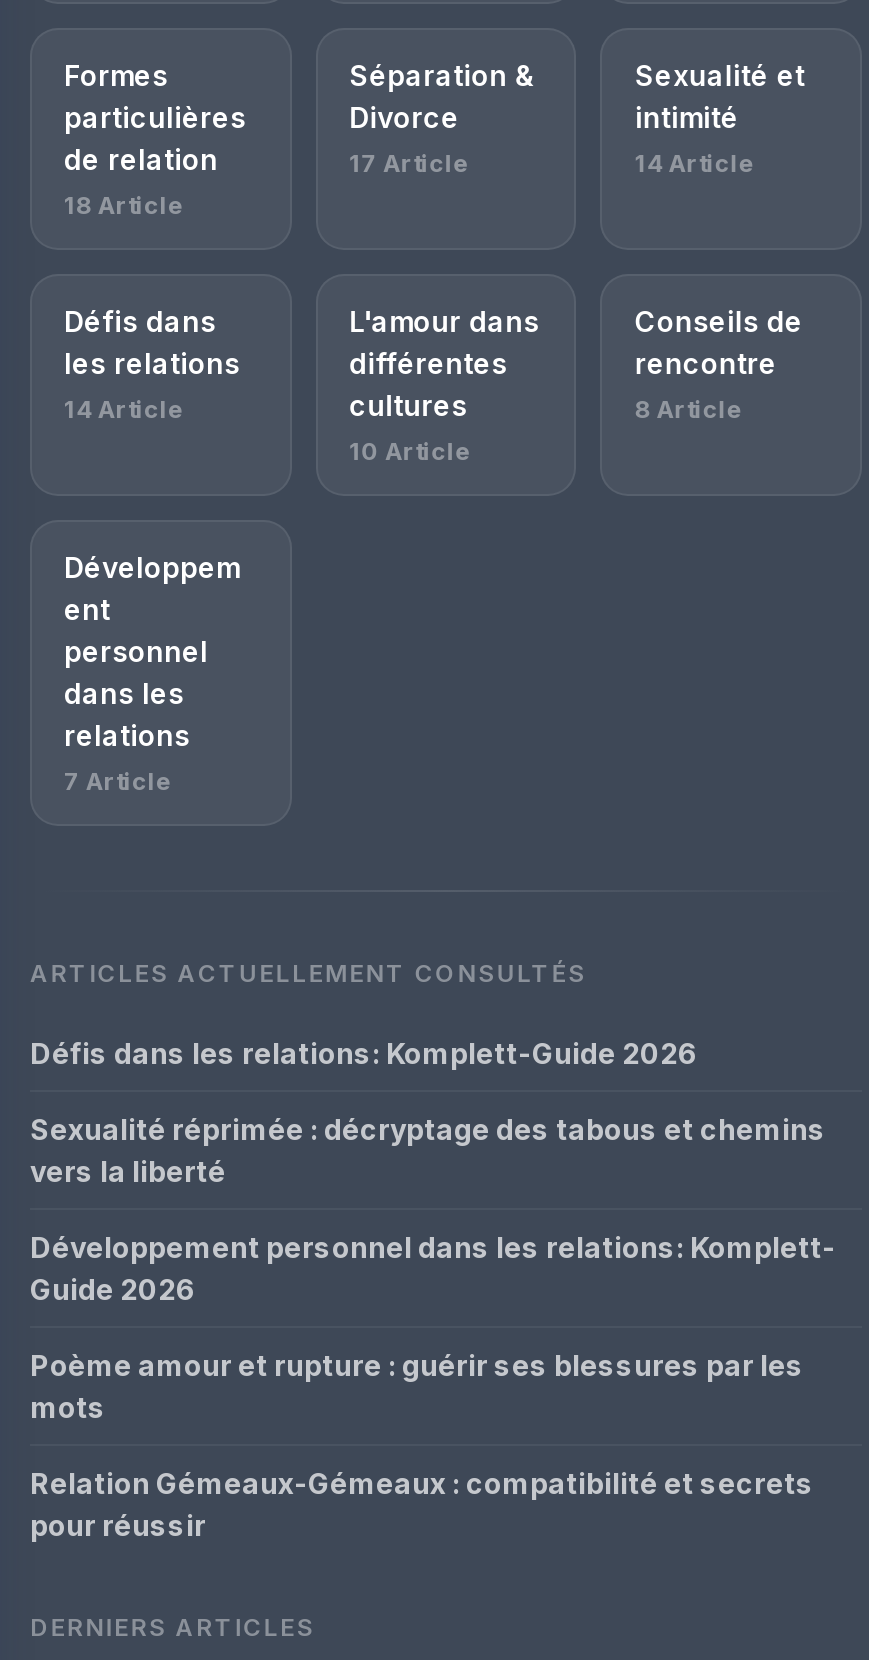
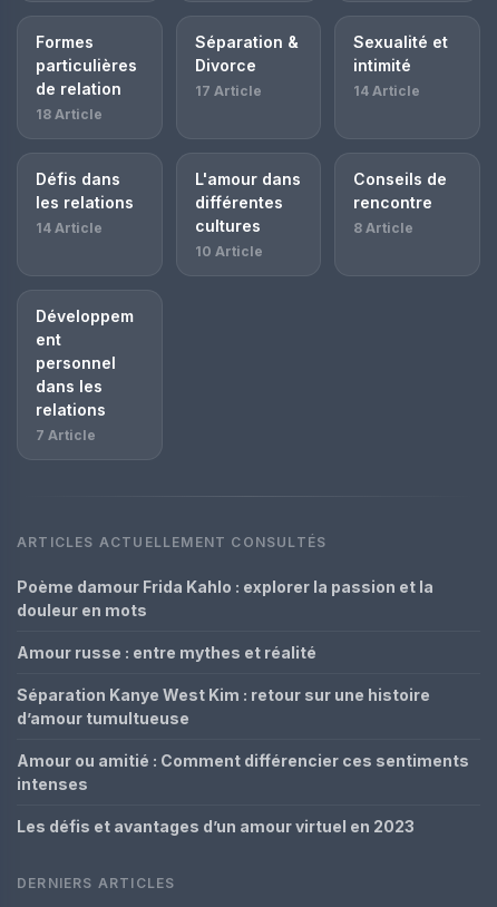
- Défis dans les relations: Komplett-Guide 2026
+ Poème damour Frida Kahlo : explorer la passion et la
+ douleur en mots

- Sexualité réprimée : décryptage des tabous et chemins
- vers la liberté
+ Amour russe : entre mythes et réalité

- Développement personnel dans les relations: Komplett-
- Guide 2026
+ Séparation Kanye West Kim : retour sur une histoire
+ d’amour tumultueuse

- Poème amour et rupture : guérir ses blessures par les
- mots
+ Amour ou amitié : Comment différencier ces sentiments
+ intenses

- Relation Gémeaux-Gémeaux : compatibilité et secrets
- pour réussir
+ Les défis et avantages d’un amour virtuel en 2023
